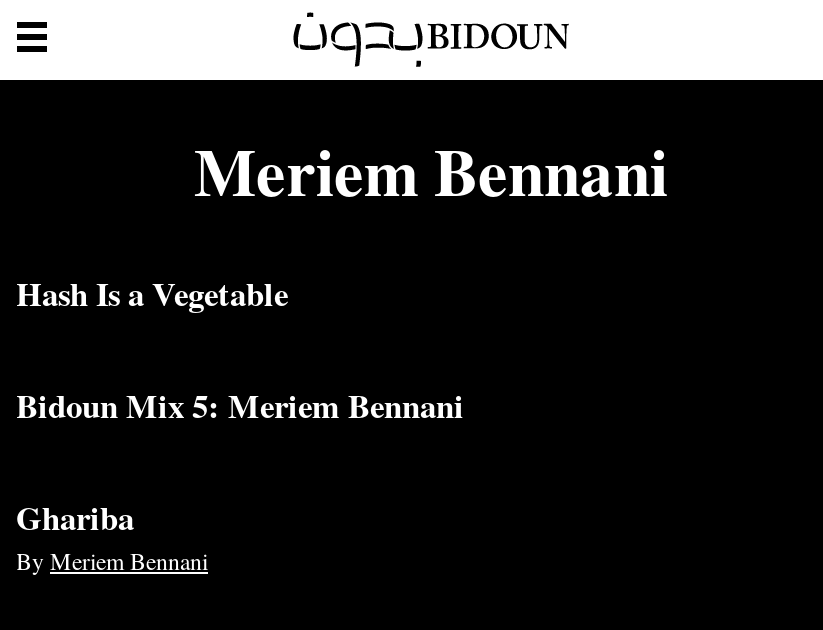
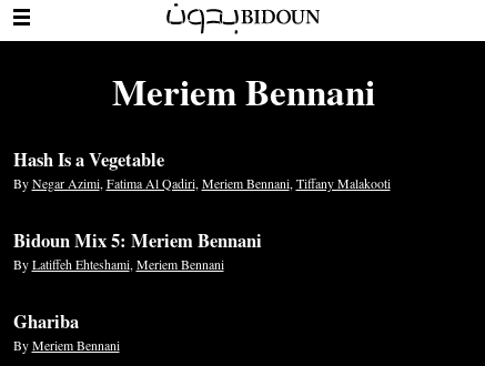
+ By Negar Azimi, Fatima Al Qadiri, Meriem Bennani, Tiffany Malakooti

+ By Latiffeh Ehteshami, Meriem Bennani
